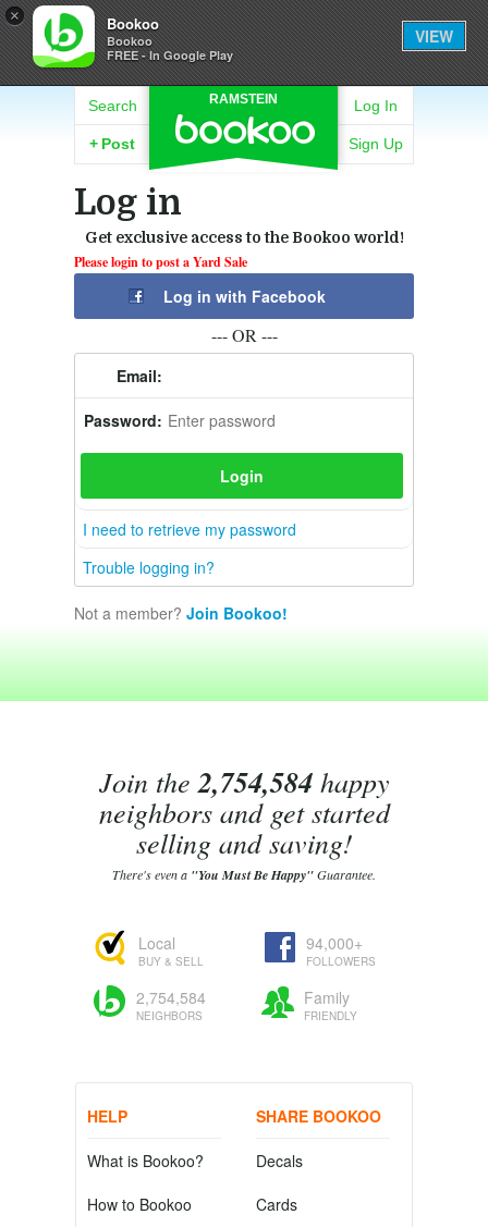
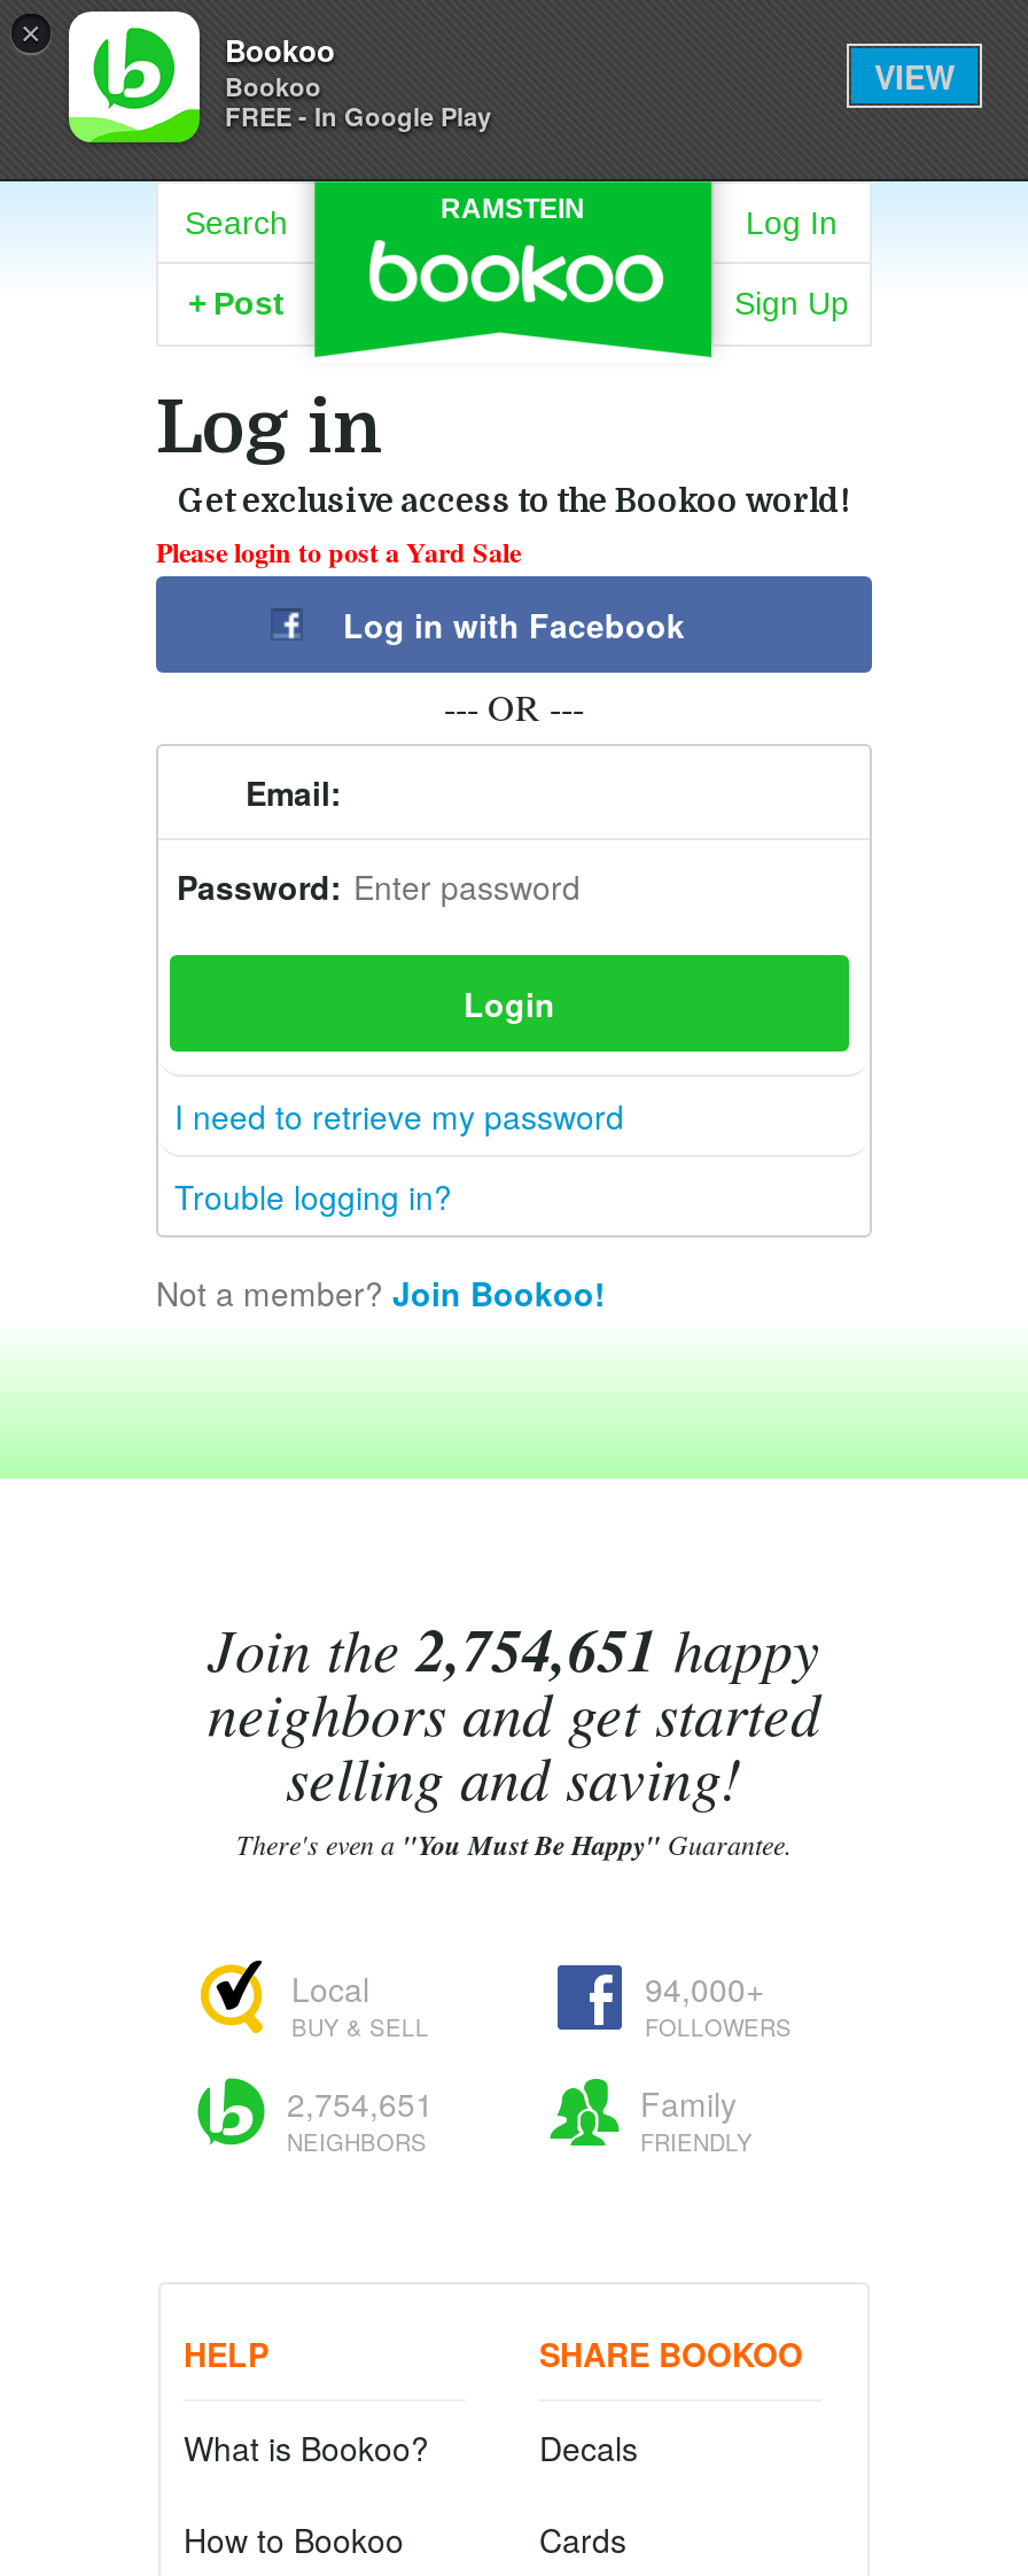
- Join the 2,754,584 happy
+ Join the 2,754,651 happy

- 2,754,584
+ 2,754,651
